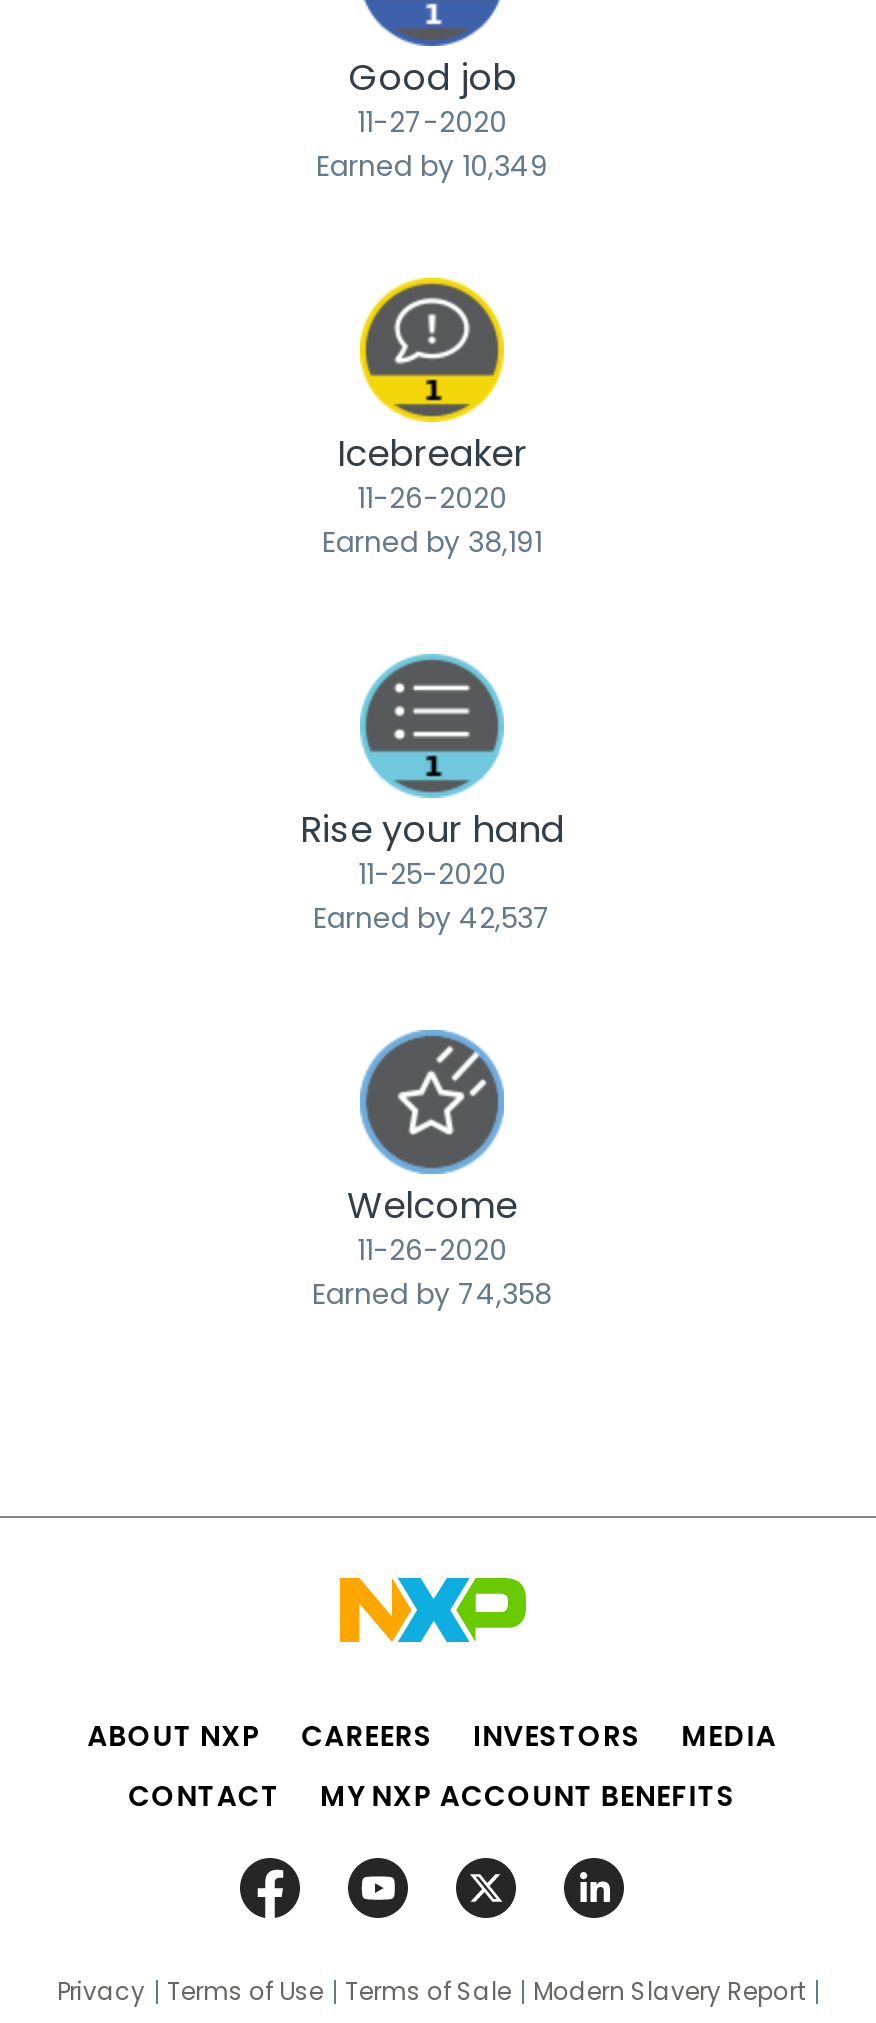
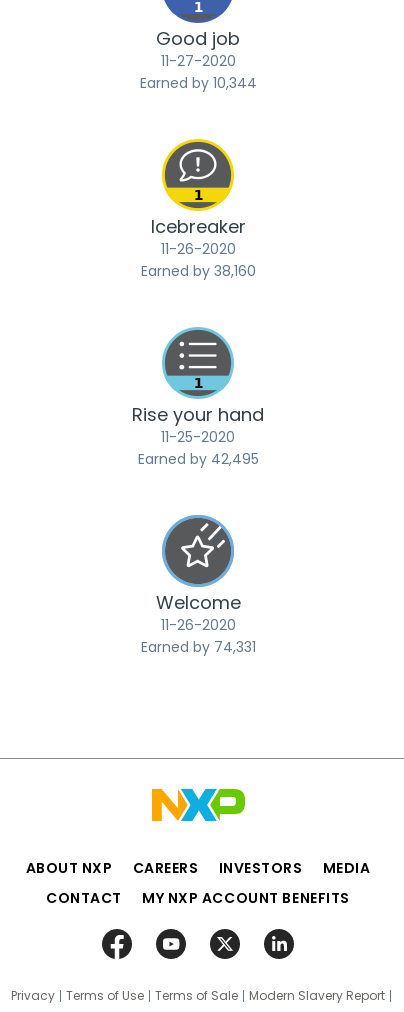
- Earned by 10,349
+ Earned by 10,344

- Earned by 38,191
+ Earned by 38,160

- Earned by 42,537
+ Earned by 42,495

- Earned by 74,358
+ Earned by 74,331
